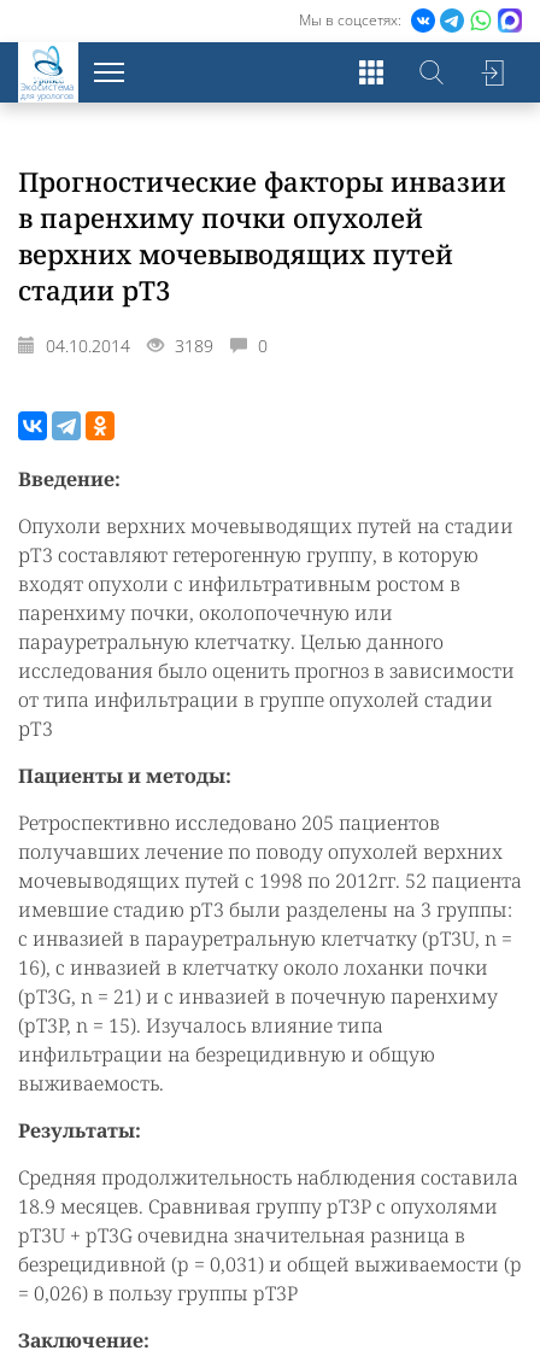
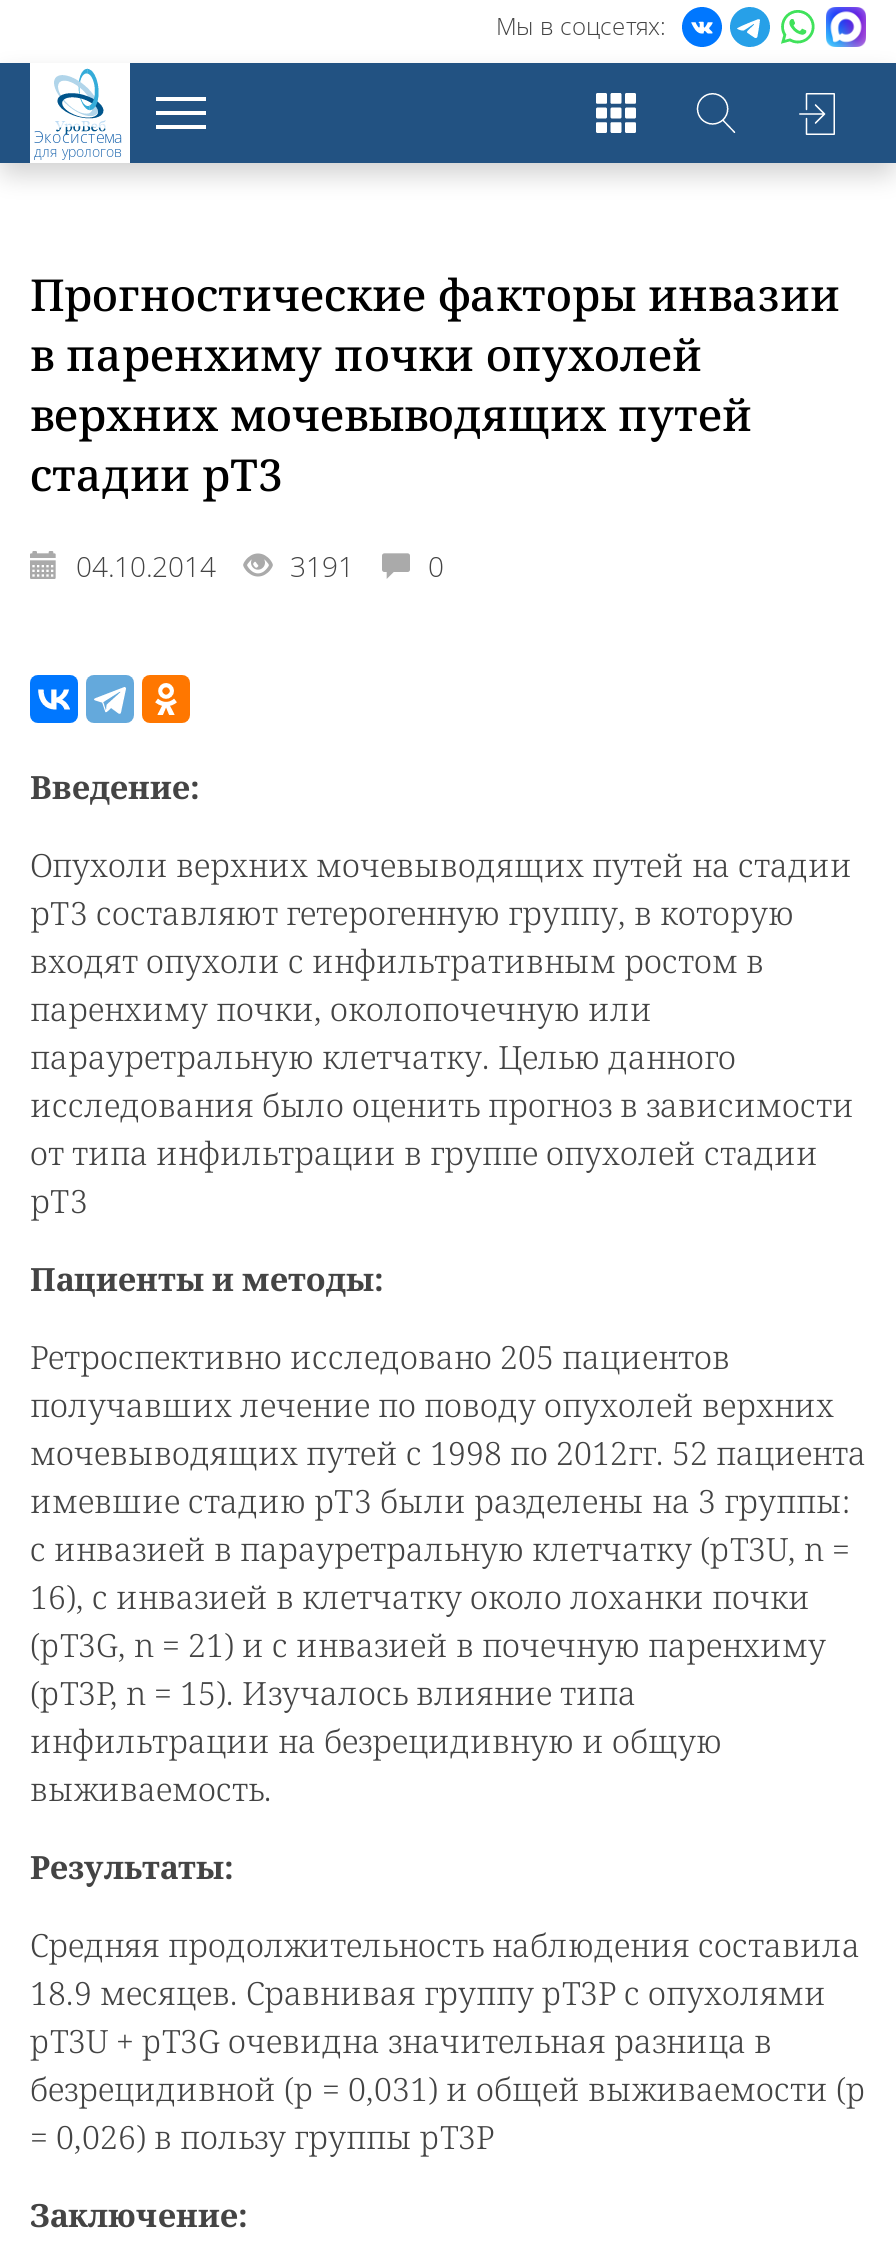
- 04.10.2014 3189 0
+ 04.10.2014 3191 0
